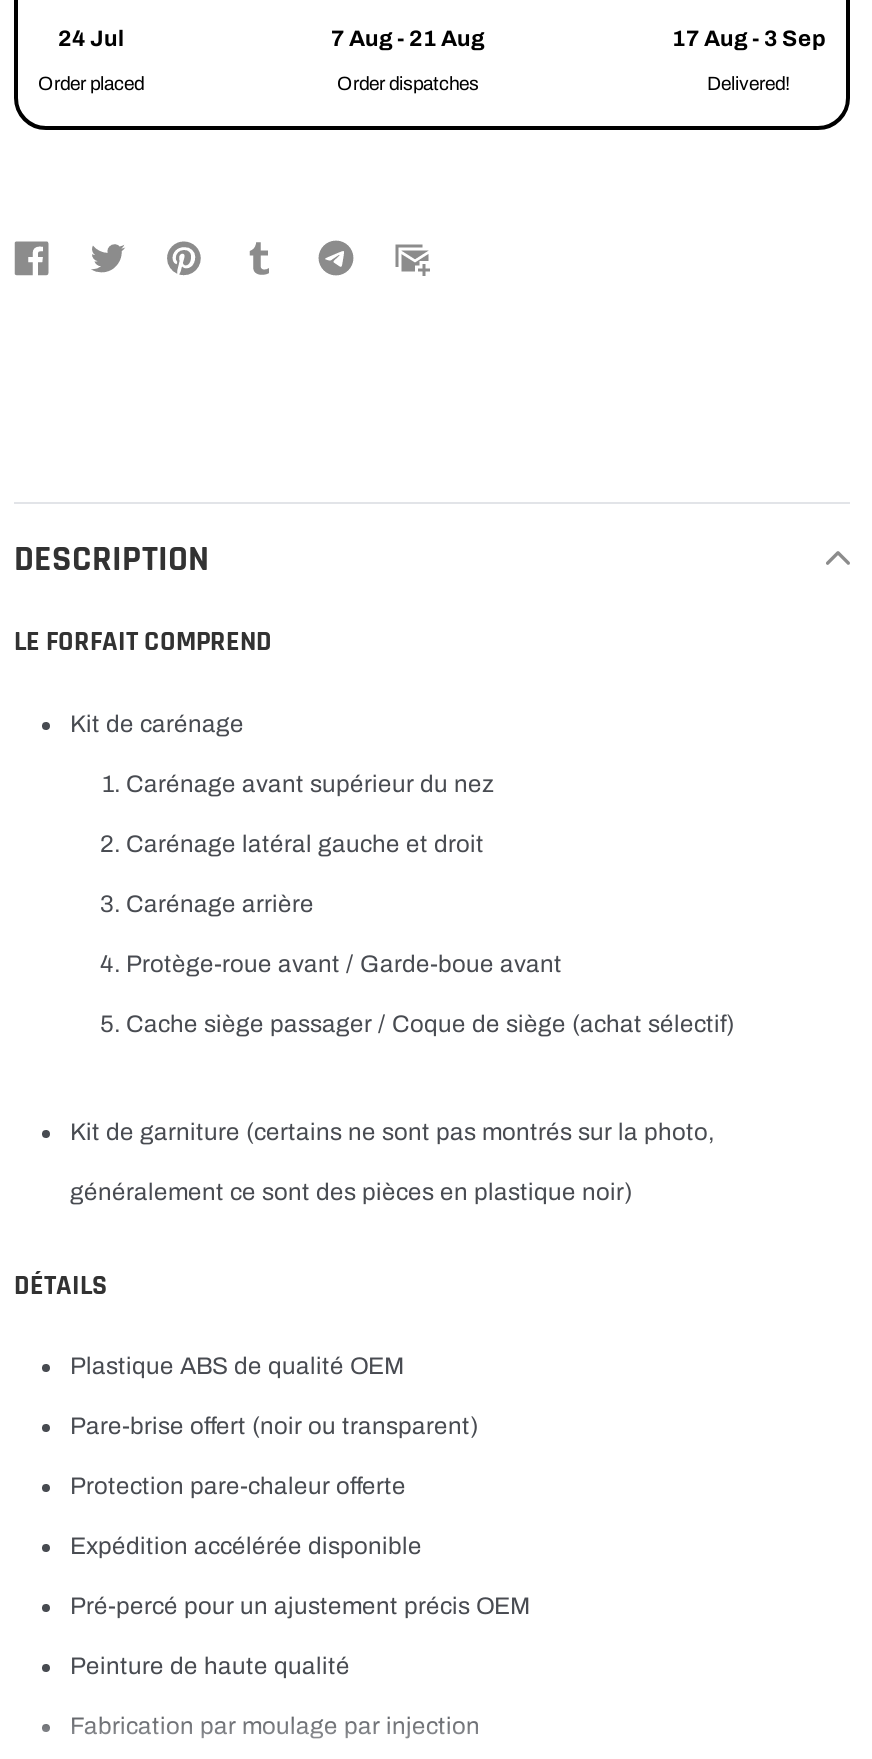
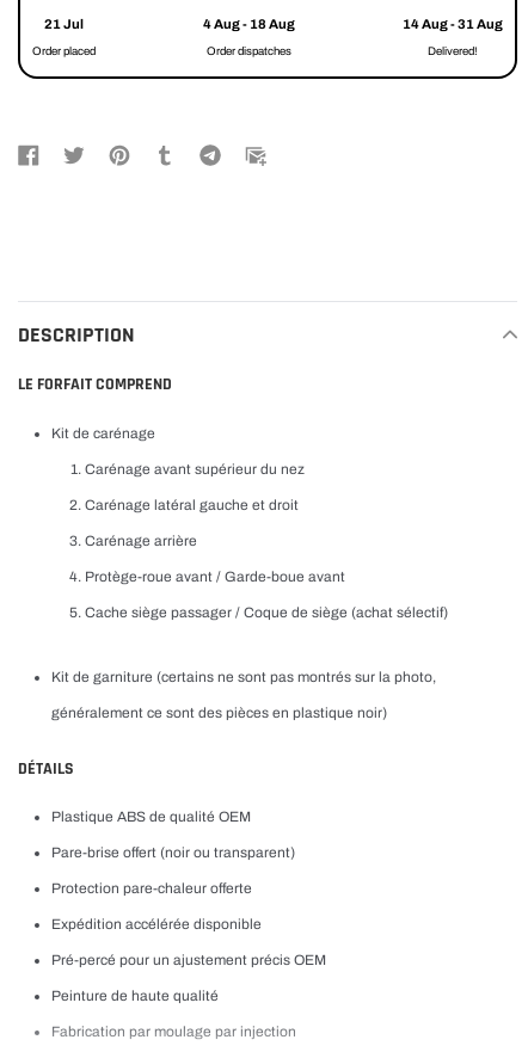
- 24 Jul
+ 21 Jul

- 7 Aug - 21 Aug
+ 4 Aug - 18 Aug

- 17 Aug - 3 Sep
+ 14 Aug - 31 Aug
